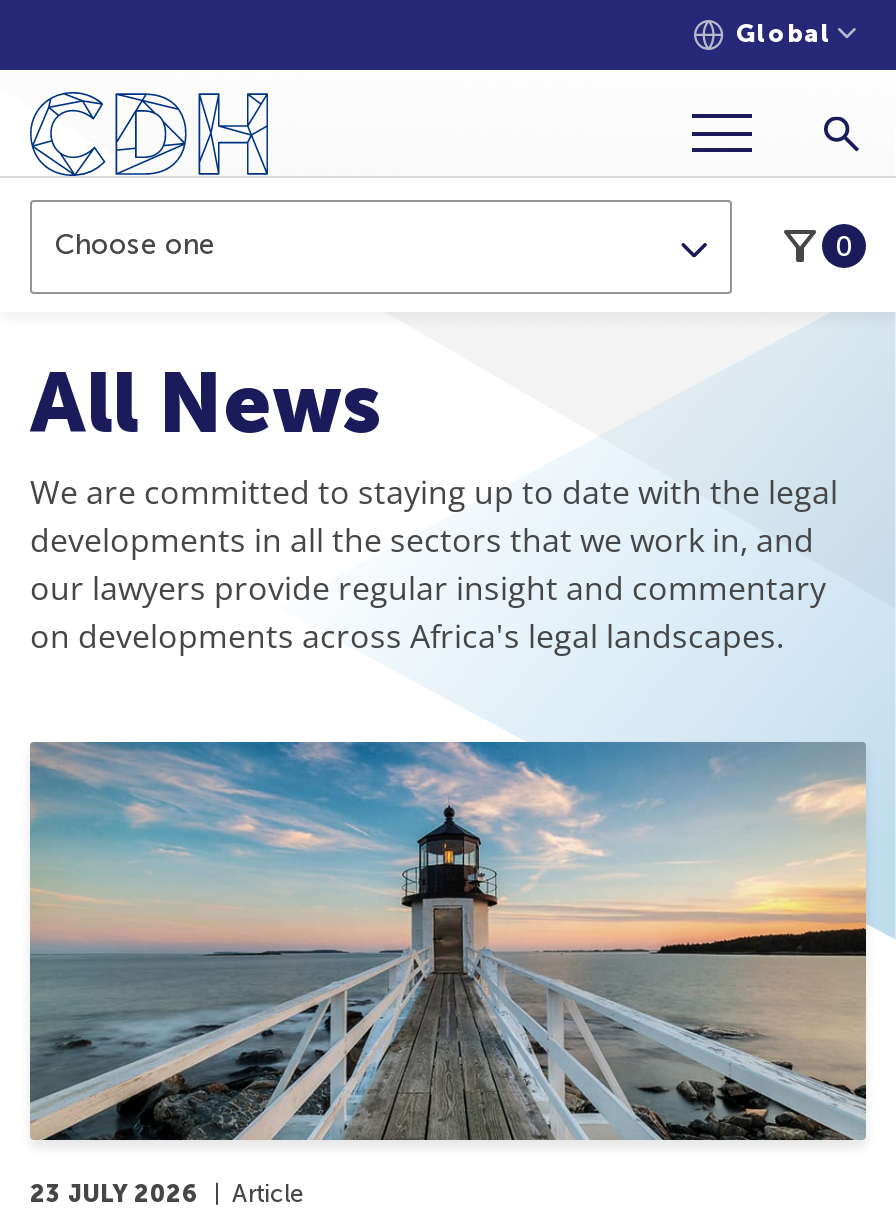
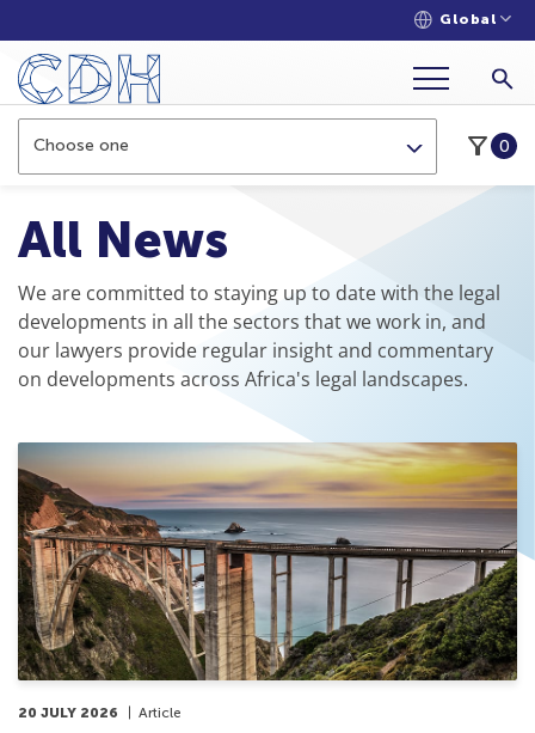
- [image]
- 23 JULY 2026 Article
+ [image]
+ 20 JULY 2026 Article
